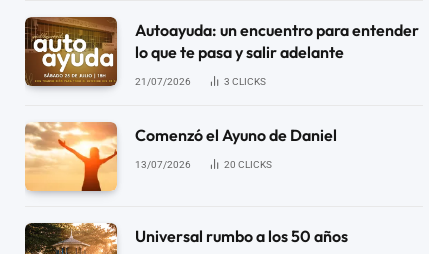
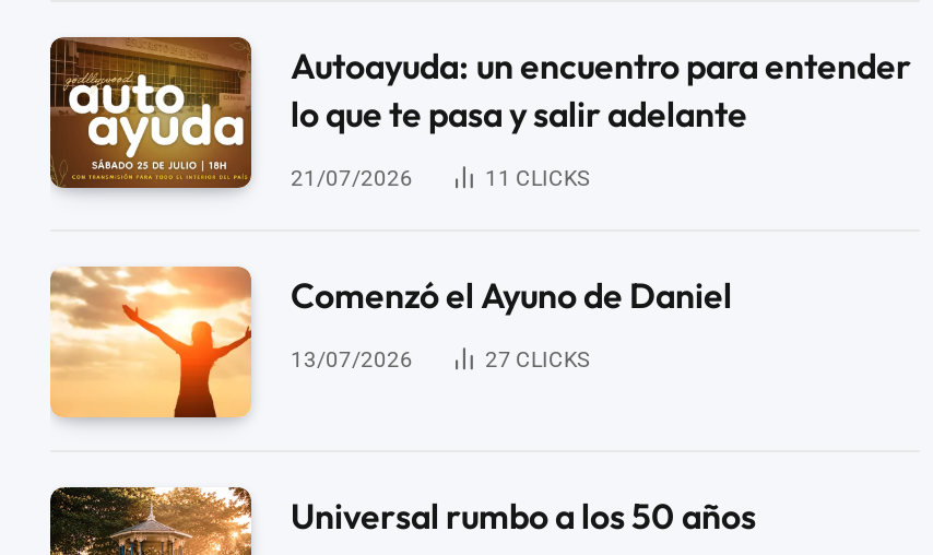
- 3 CLICKS
+ 11 CLICKS

- 20 CLICKS
+ 27 CLICKS
